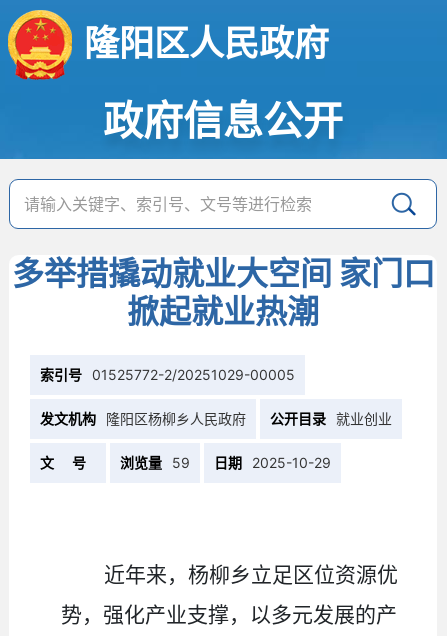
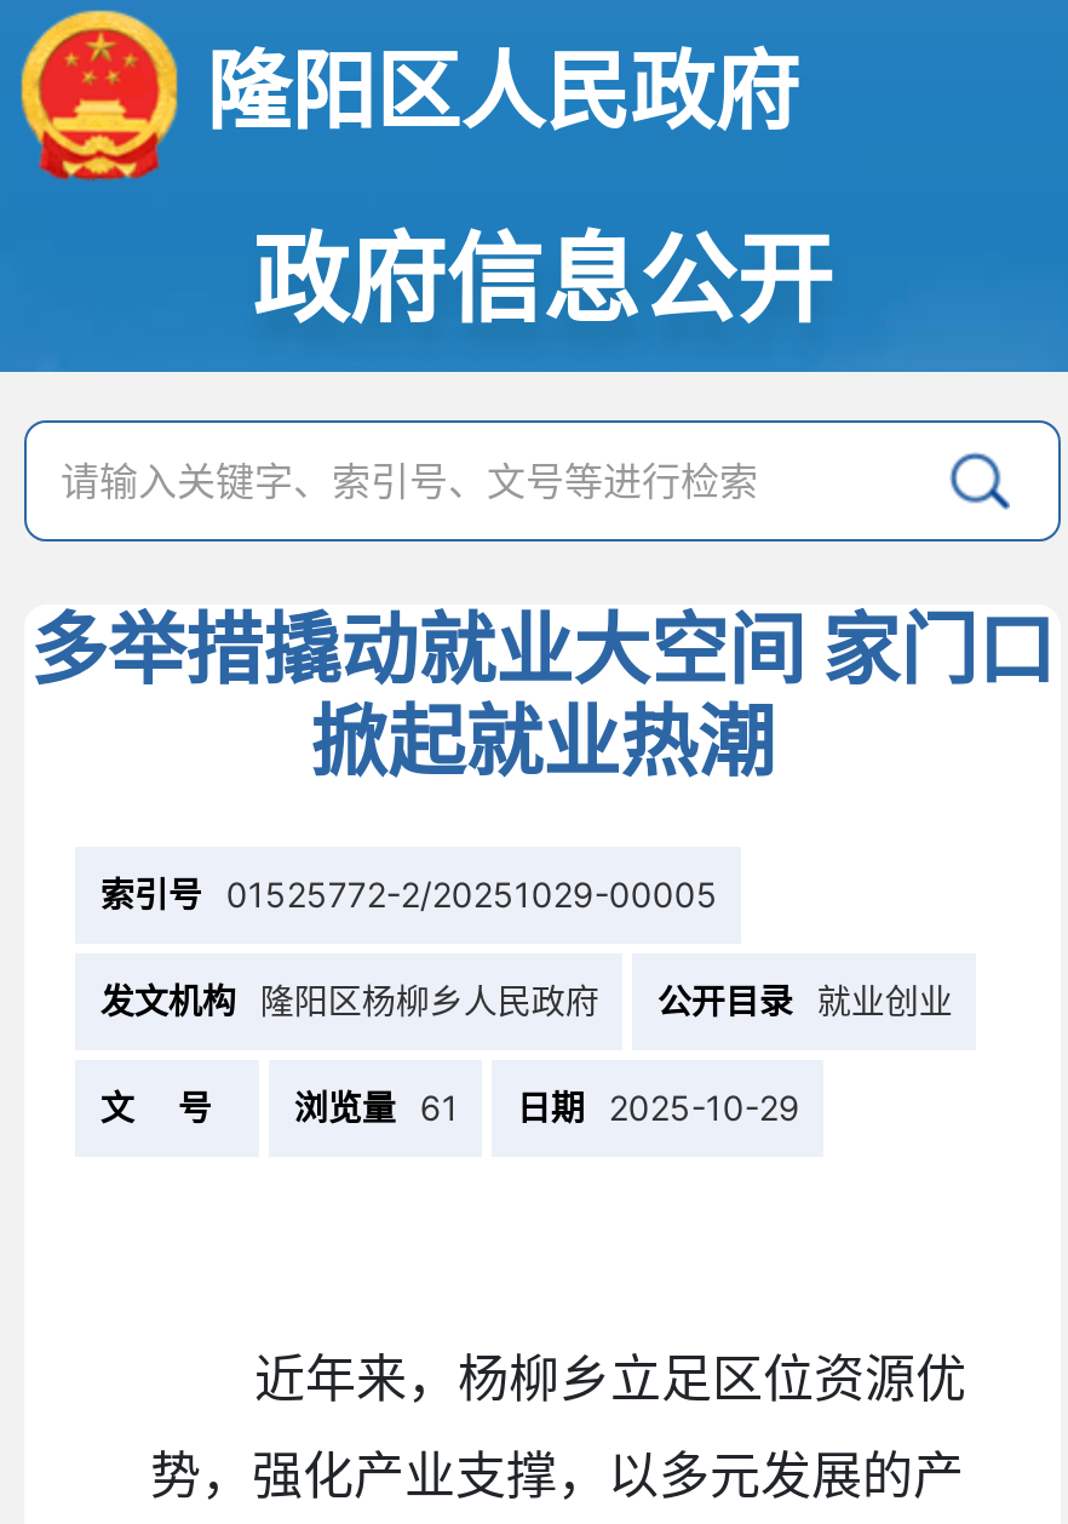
- 文 号 浏览量 59 日期 2025-10-29
+ 文 号 浏览量 61 日期 2025-10-29
